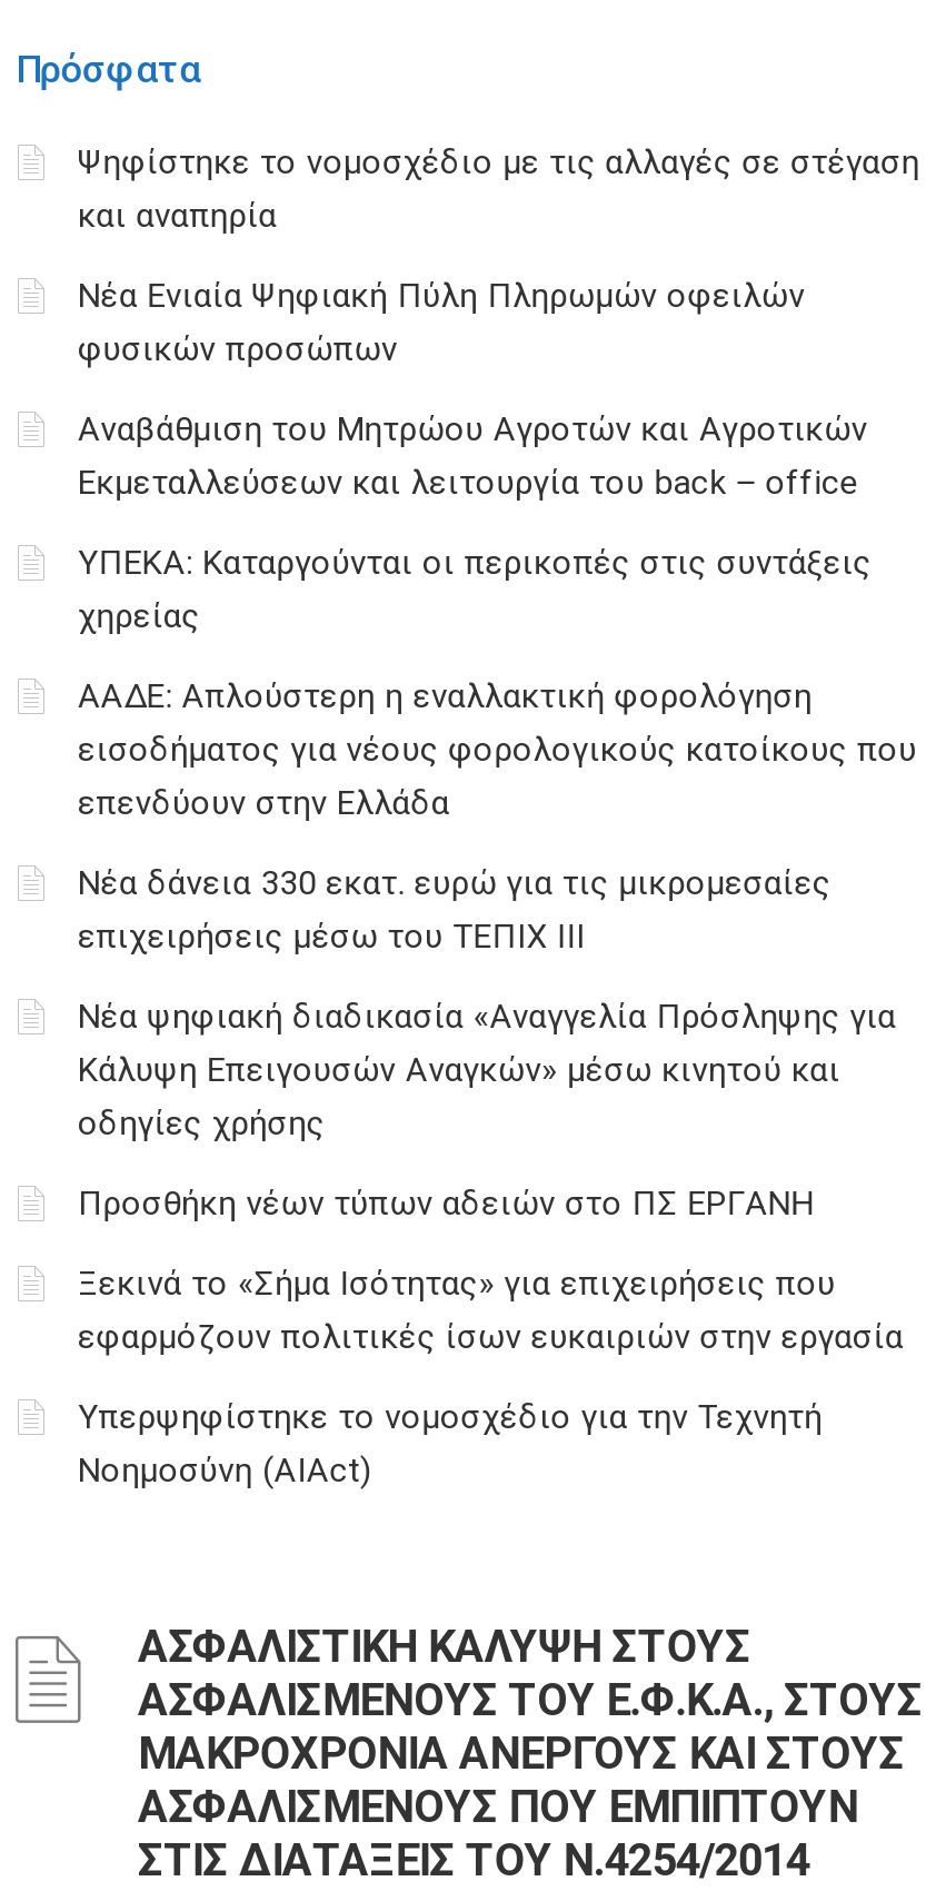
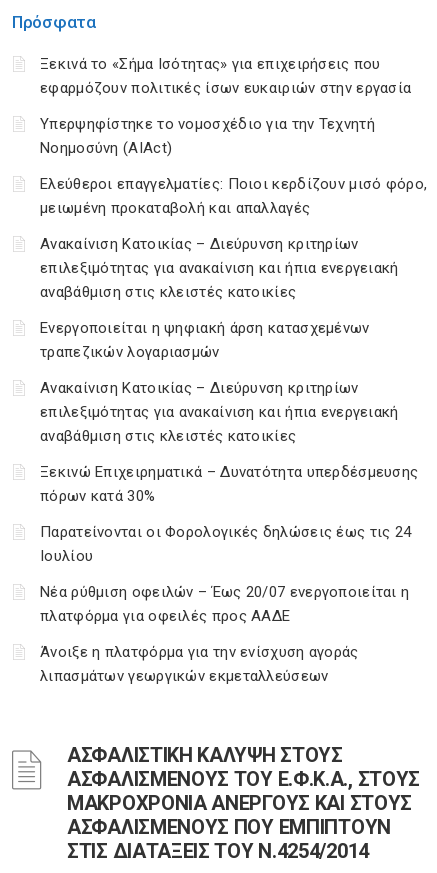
- Ψηφίστηκε το νομοσχέδιο με τις αλλαγές σε στέγαση
- και αναπηρία
- Νέα Ενιαία Ψηφιακή Πύλη Πληρωμών οφειλών
- φυσικών προσώπων
- Αναβάθμιση του Μητρώου Αγροτών και Αγροτικών
- Εκμεταλλεύσεων και λειτουργία του back – office
- ΥΠΕΚΑ: Καταργούνται οι περικοπές στις συντάξεις
- χηρείας
- ΑΑΔΕ: Απλούστερη η εναλλακτική φορολόγηση
- εισοδήματος για νέους φορολογικούς κατοίκους που
- επενδύουν στην Ελλάδα
- Νέα δάνεια 330 εκατ. ευρώ για τις μικρομεσαίες
- επιχειρήσεις μέσω του ΤΕΠΙΧ ΙΙΙ
- Νέα ψηφιακή διαδικασία «Αναγγελία Πρόσληψης για
- Κάλυψη Επειγουσών Αναγκών» μέσω κινητού και
- οδηγίες χρήσης
- Προσθήκη νέων τύπων αδειών στο ΠΣ ΕΡΓΑΝΗ

moved up: Ξεκινά το «Σήμα Ισότητας» για επιχειρήσεις που | εφαρμόζουν πολιτικές ίσων ευκαιριών στην εργασία | Υπερψηφίστηκε το νομοσχέδιο για την Τεχνητή | Νοημοσύνη (AIAct)

+ Ελεύθεροι επαγγελματίες: Ποιοι κερδίζουν μισό φόρο,
+ μειωμένη προκαταβολή και απαλλαγές
+ Ανακαίνιση Κατοικίας – Διεύρυνση κριτηρίων
+ επιλεξιμότητας για ανακαίνιση και ήπια ενεργειακή
+ αναβάθμιση στις κλειστές κατοικίες
+ Ενεργοποιείται η ψηφιακή άρση κατασχεμένων
+ τραπεζικών λογαριασμών
+ Ανακαίνιση Κατοικίας – Διεύρυνση κριτηρίων
+ επιλεξιμότητας για ανακαίνιση και ήπια ενεργειακή
+ αναβάθμιση στις κλειστές κατοικίες
+ Ξεκινώ Επιχειρηματικά – Δυνατότητα υπερδέσμευσης
+ πόρων κατά 30%
+ Παρατείνονται οι Φορολογικές δηλώσεις έως τις 24
+ Ιουλίου
+ Νέα ρύθμιση οφειλών – Έως 20/07 ενεργοποιείται η
+ πλατφόρμα για οφειλές προς ΑΑΔΕ
+ Άνοιξε η πλατφόρμα για την ενίσχυση αγοράς
+ λιπασμάτων γεωργικών εκμεταλλεύσεων
